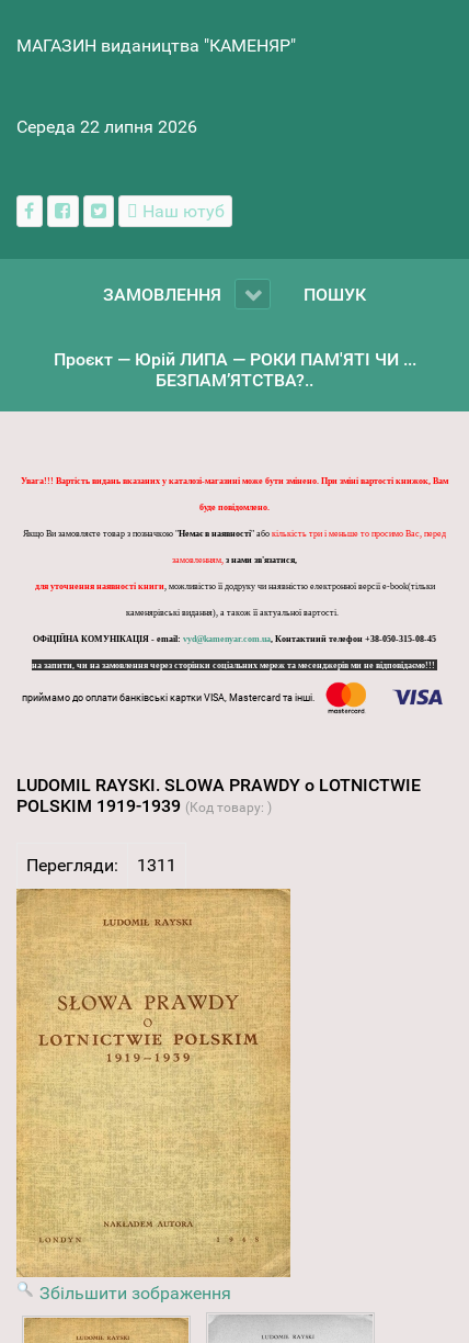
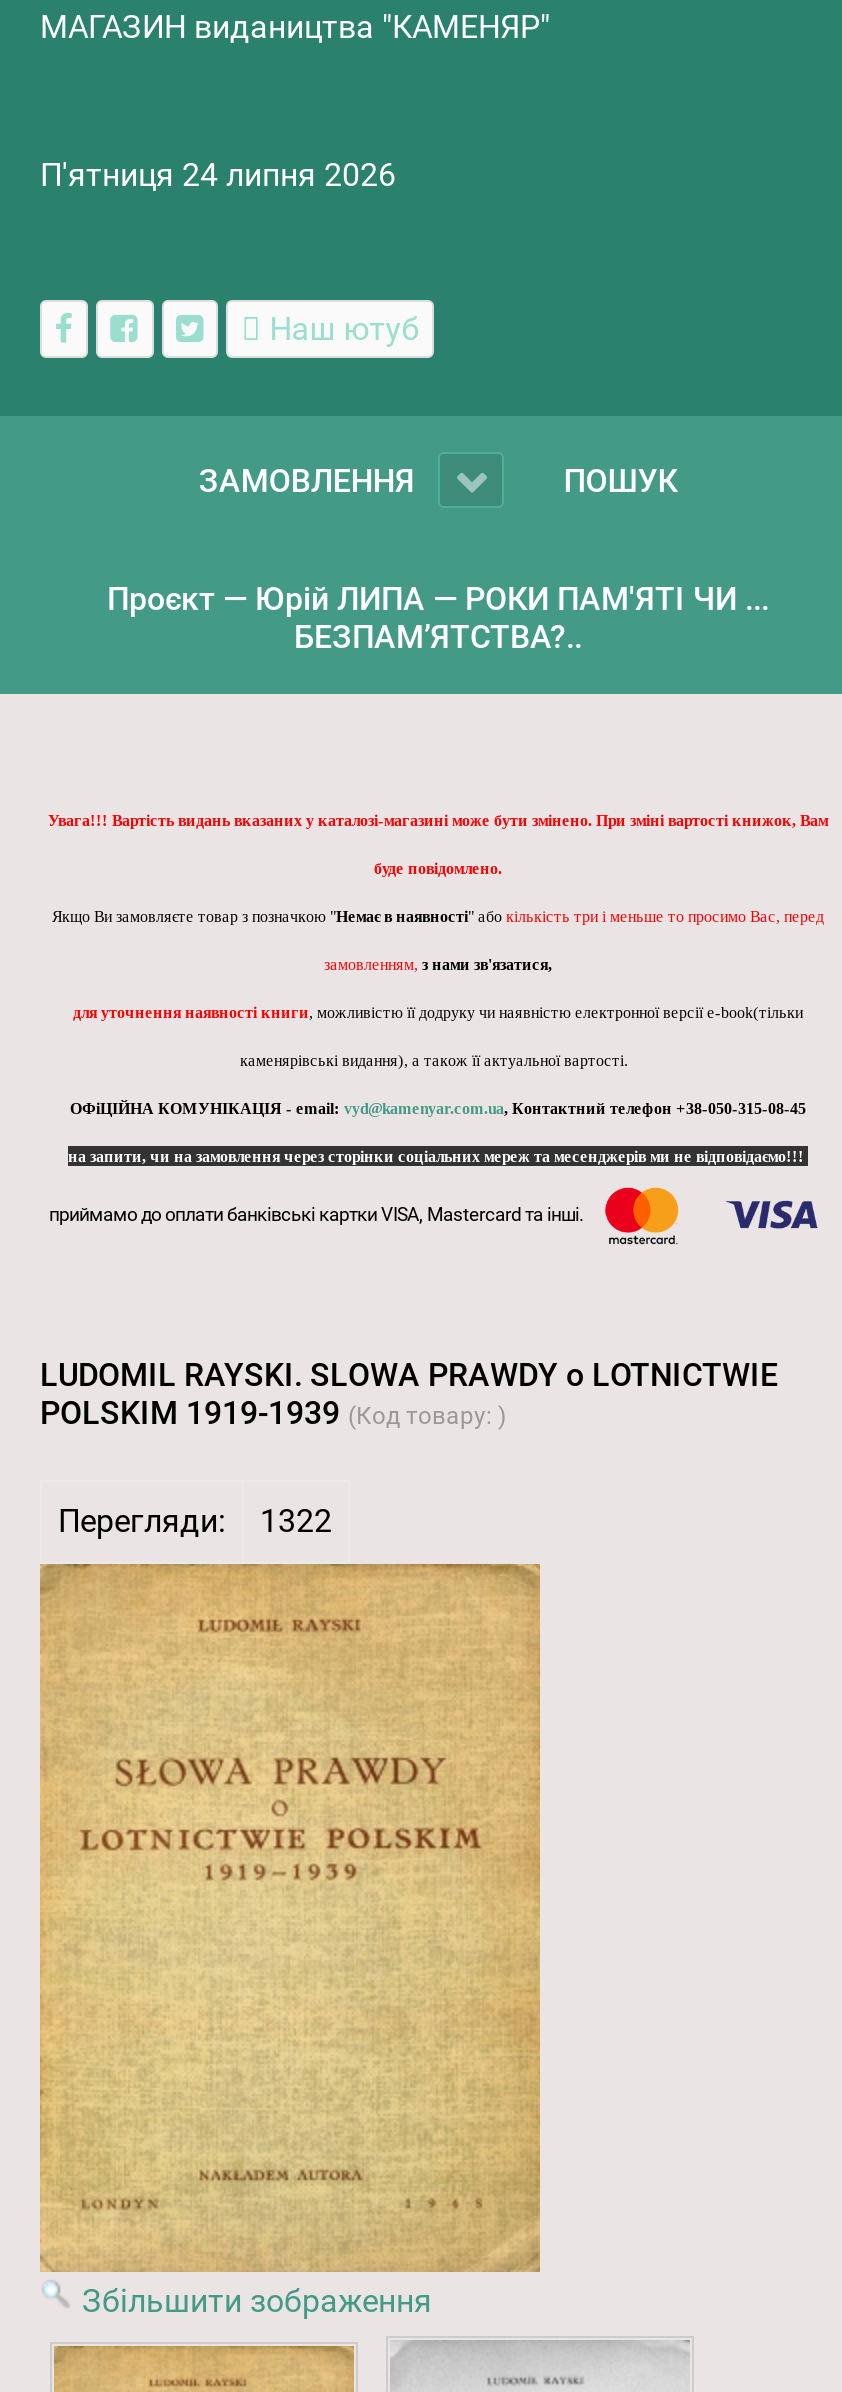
- Середа 22 липня 2026
+ П'ятниця 24 липня 2026

- Перегляди: 1311
+ Перегляди: 1322
